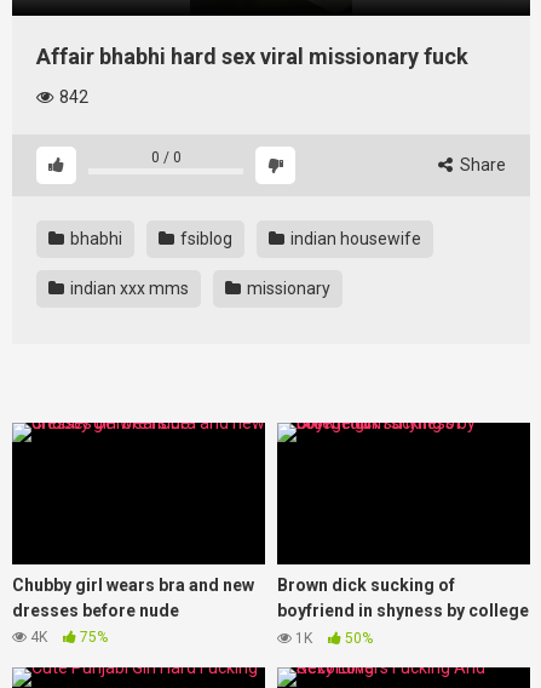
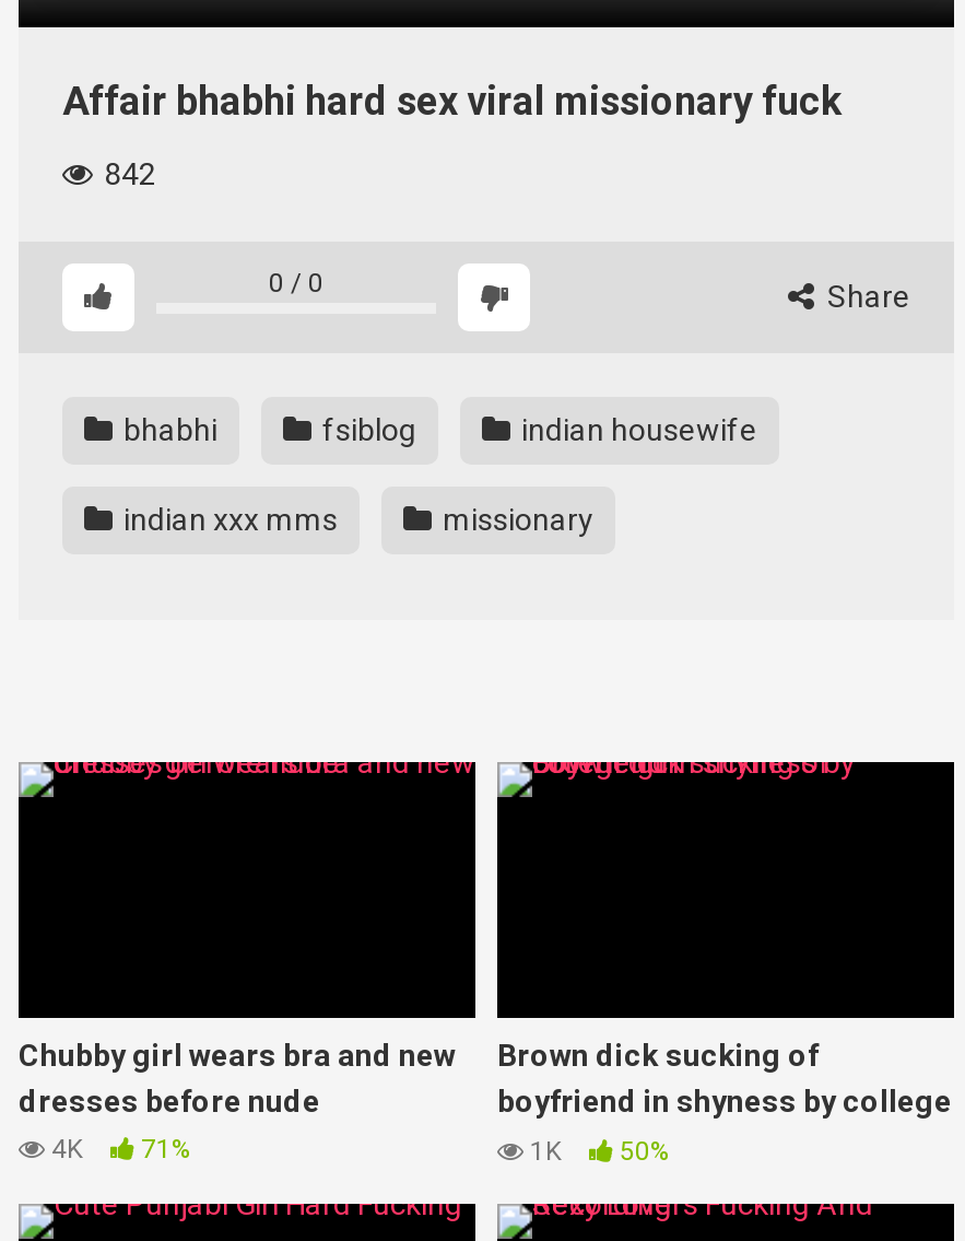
- 4K 75%
+ 4K 71%
